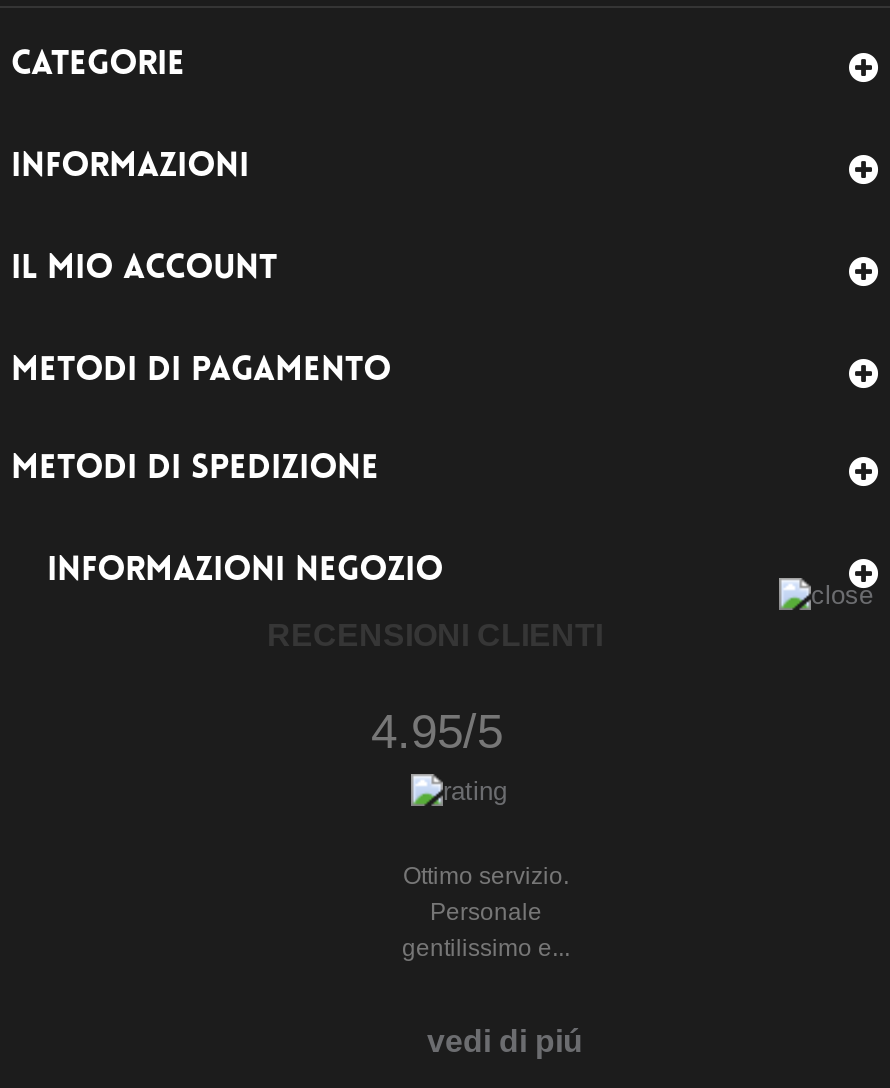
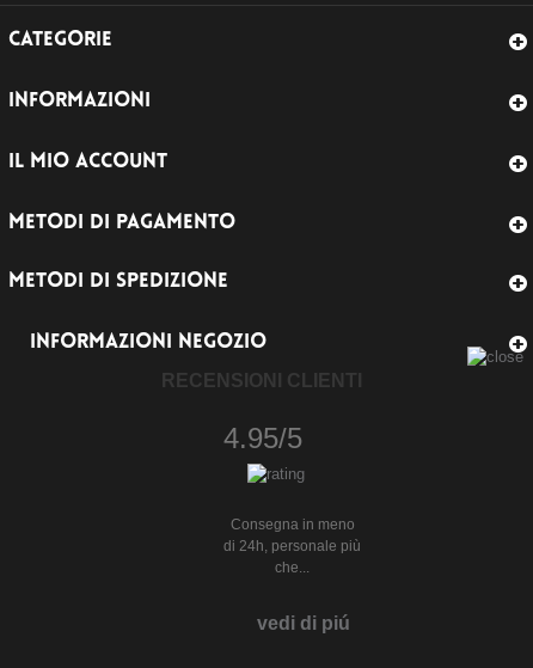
- Ottimo servizio.
- Personale
- gentilissimo e...
+ Consegna in meno
+ di 24h, personale più
+ che...
